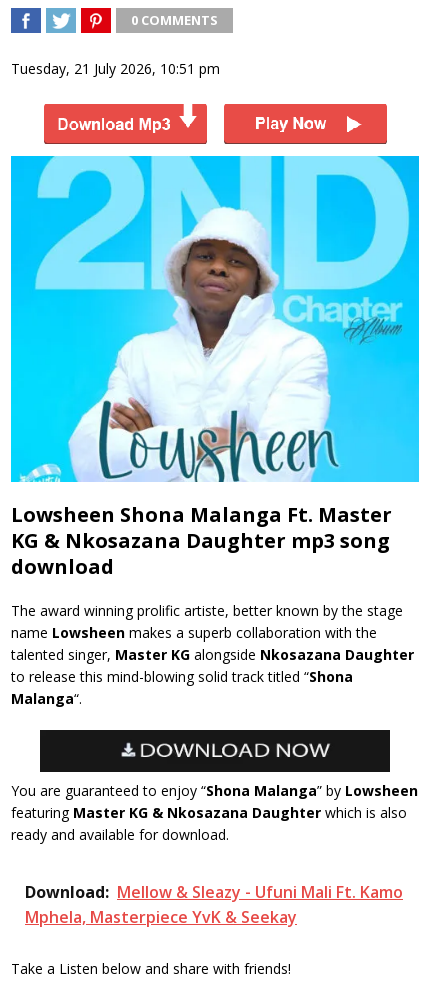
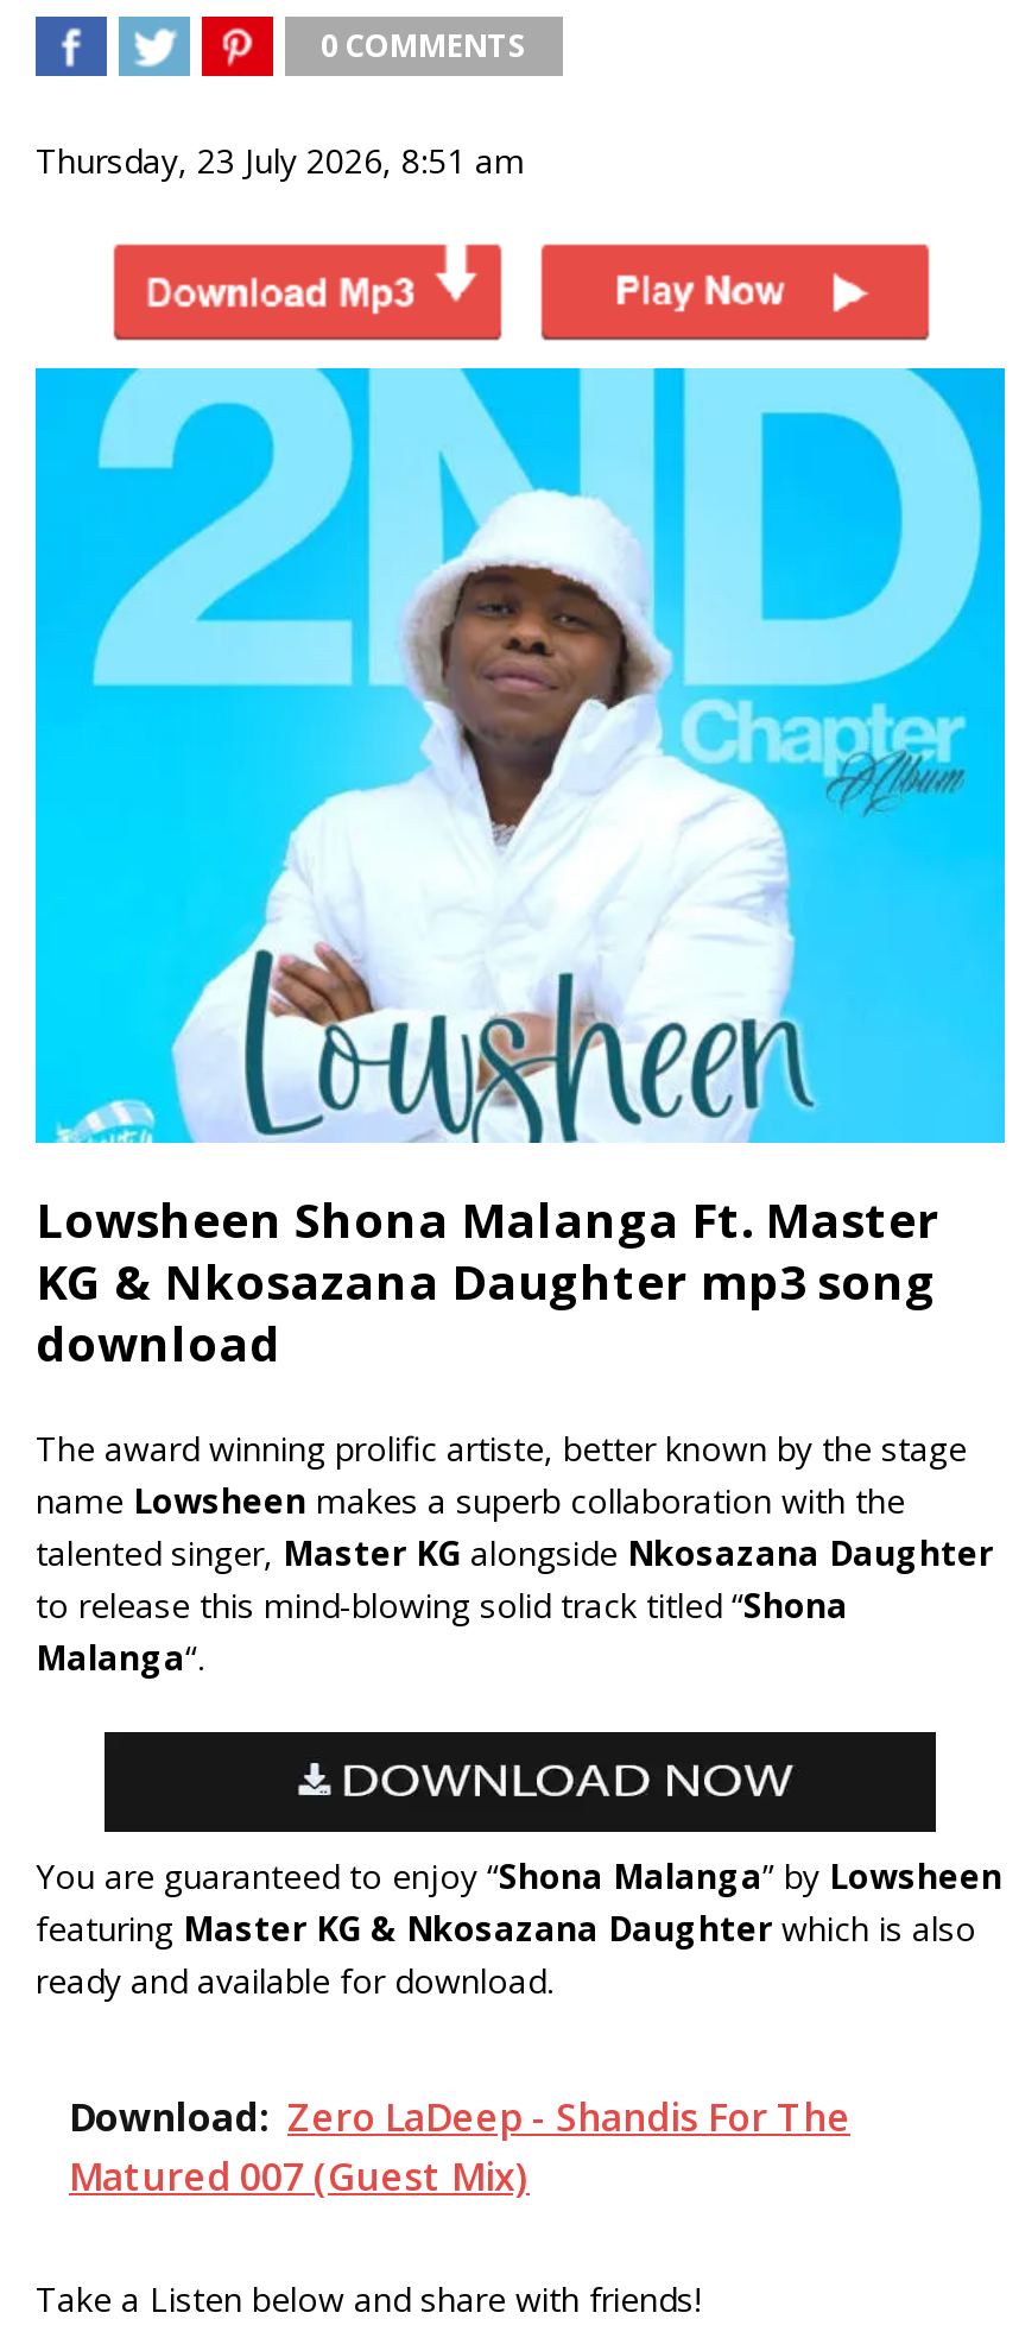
- Tuesday, 21 July 2026, 10:51 pm
+ Thursday, 23 July 2026, 8:51 am

- Download: Mellow & Sleazy - Ufuni Mali Ft. Kamo
- Mphela, Masterpiece YvK & Seekay
+ Download: Zero LaDeep - Shandis For The
+ Matured 007 (Guest Mix)
